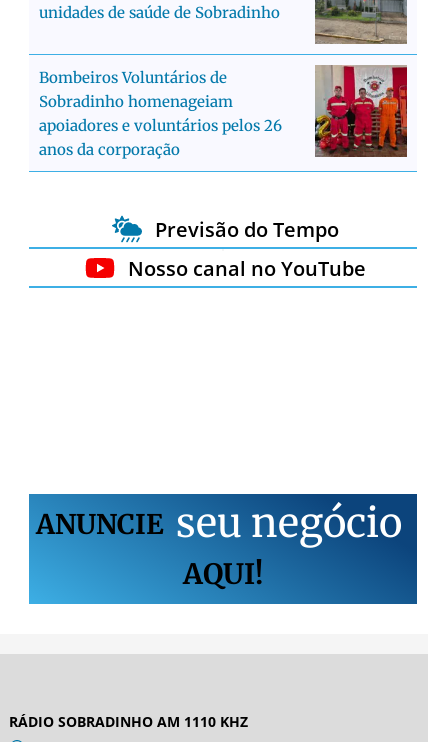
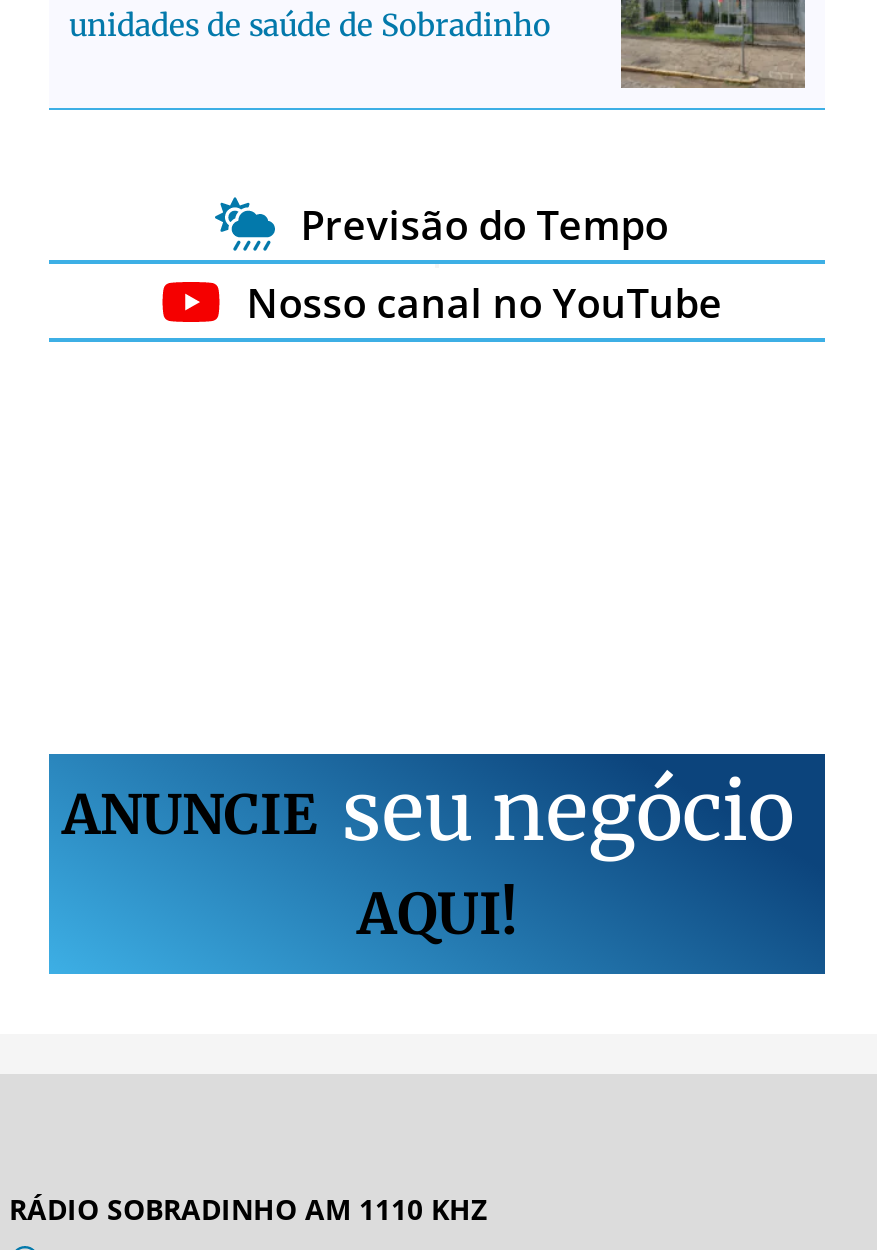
- [image]
- Bombeiros Voluntários de
- Sobradinho homenageiam
- apoiadores e voluntários pelos 26
- anos da corporação
